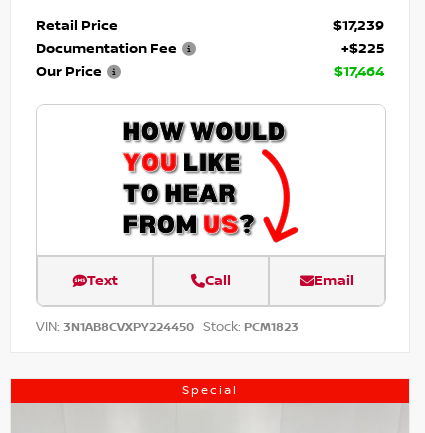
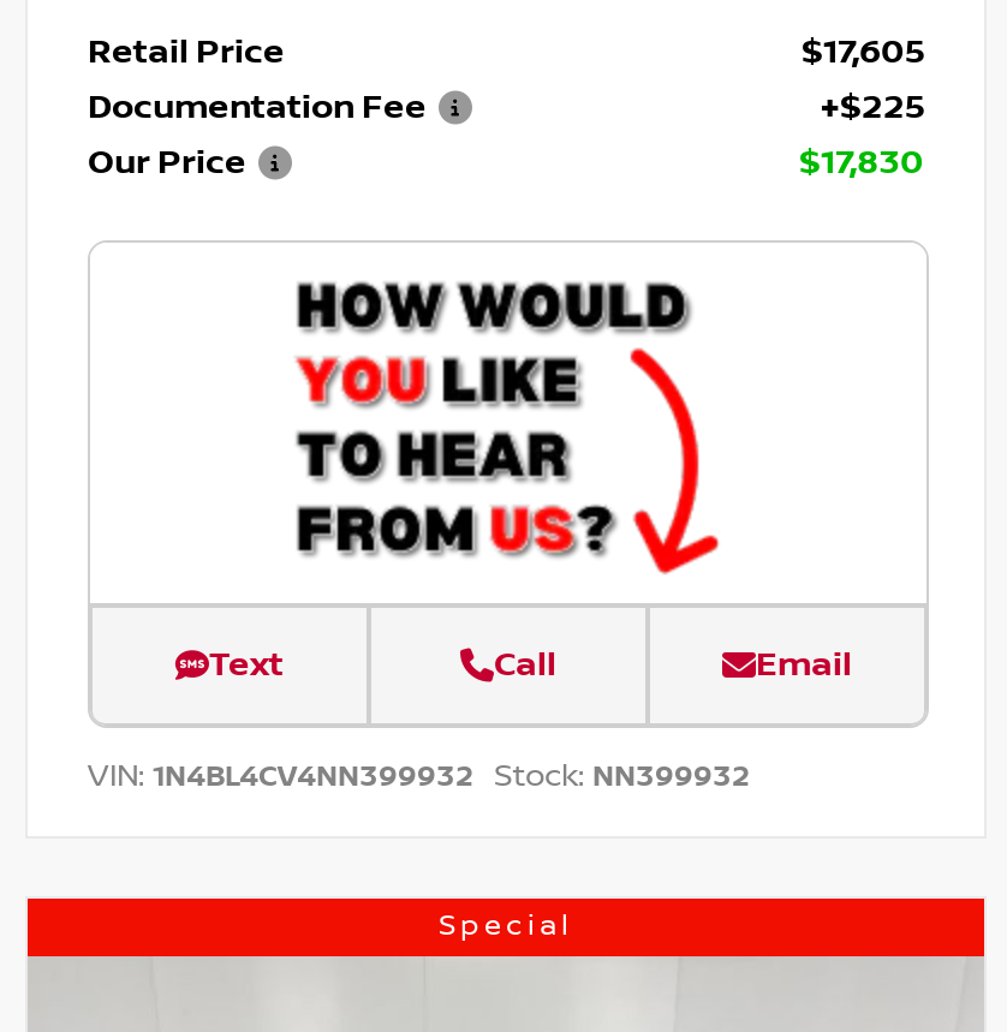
- $17,239
+ $17,605

- $17,464
+ $17,830

- VIN: 3N1AB8CVXPY224450 Stock: PCM1823
+ VIN: 1N4BL4CV4NN399932 Stock: NN399932
